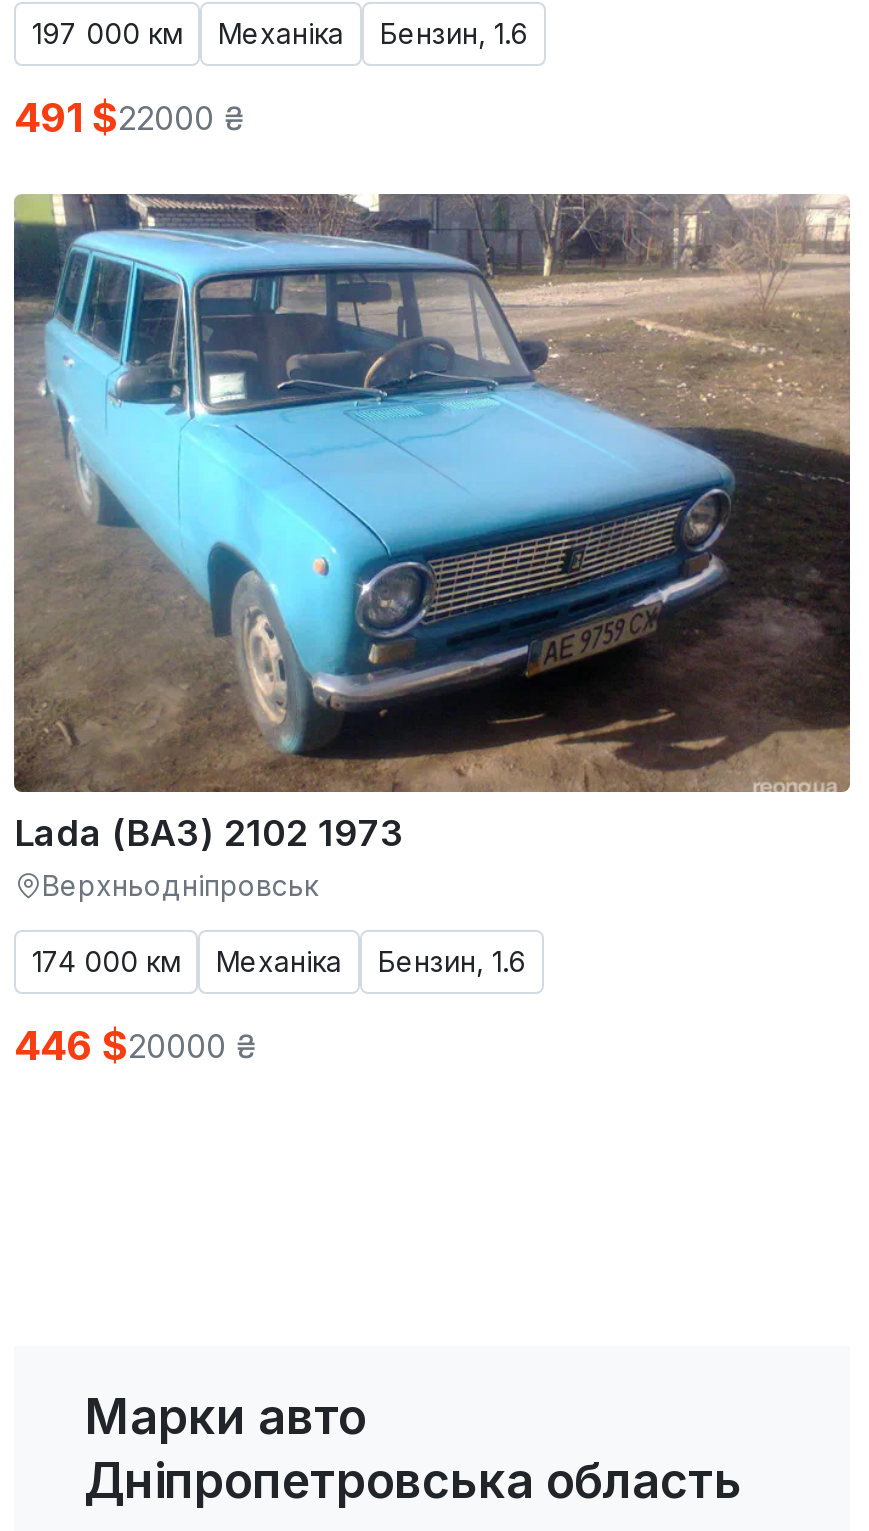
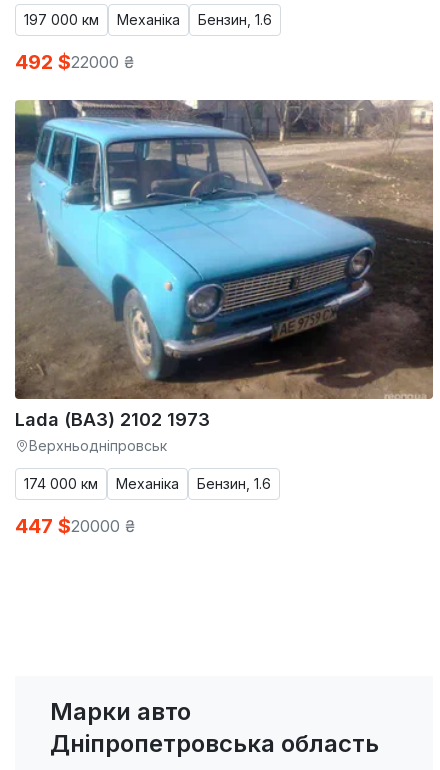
- 491 $22000 ₴
+ 492 $22000 ₴

- 446 $20000 ₴
+ 447 $20000 ₴
